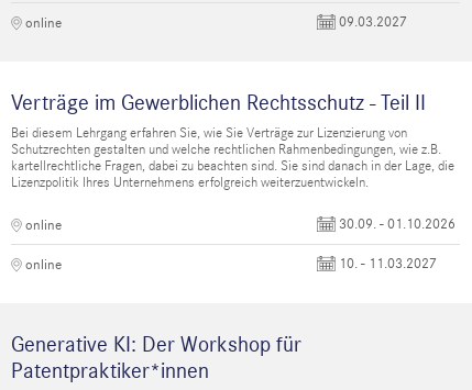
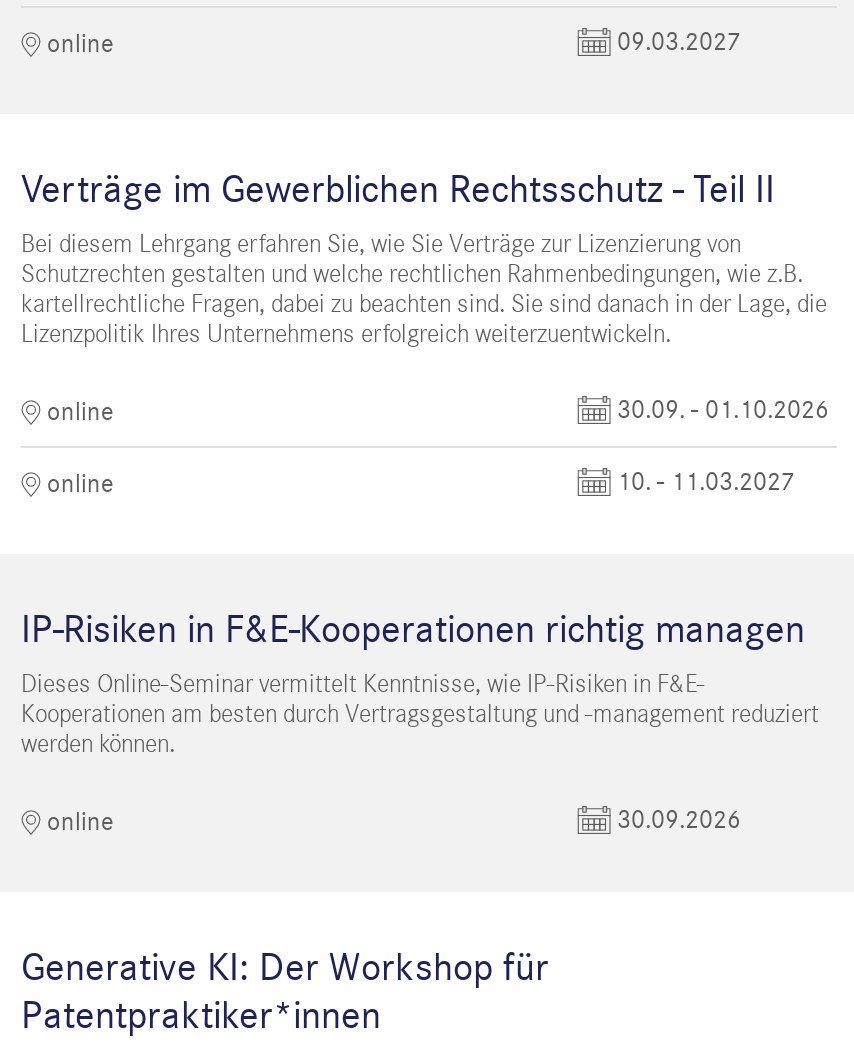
+ IP-Risiken in F&E-Kooperationen richtig managen
+ Dieses Online-Seminar vermittelt Kenntnisse, wie IP-Risiken in F&E-
+ Kooperationen am besten durch Vertragsgestaltung und -management reduziert
+ werden können.
+ online
+ 30.09.2026
